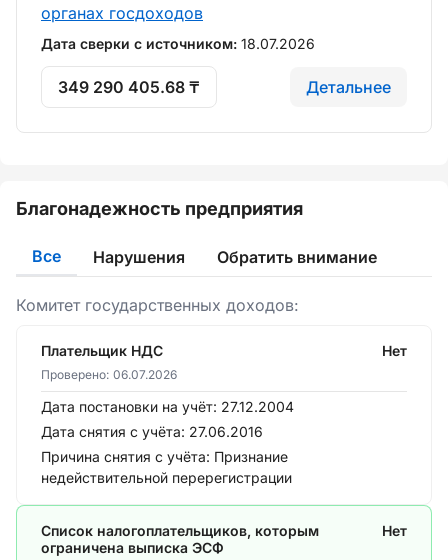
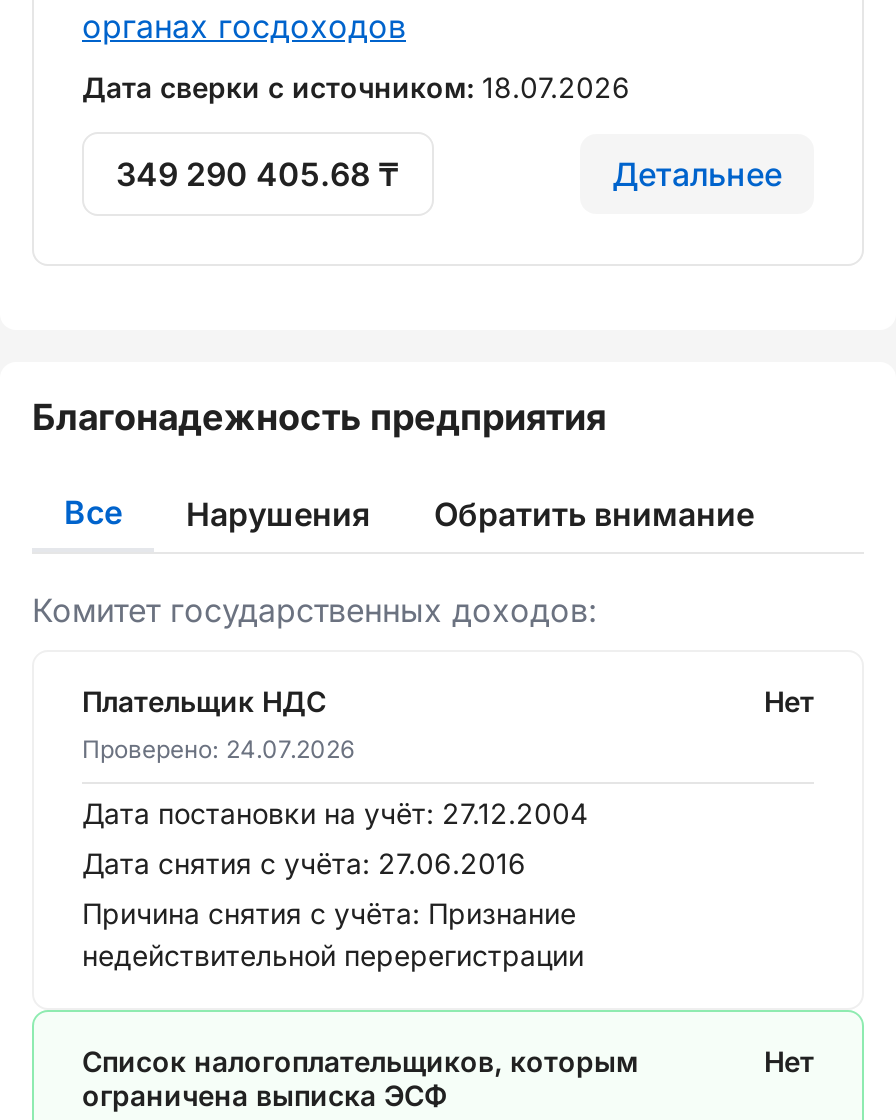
- Проверено: 06.07.2026
+ Проверено: 24.07.2026
